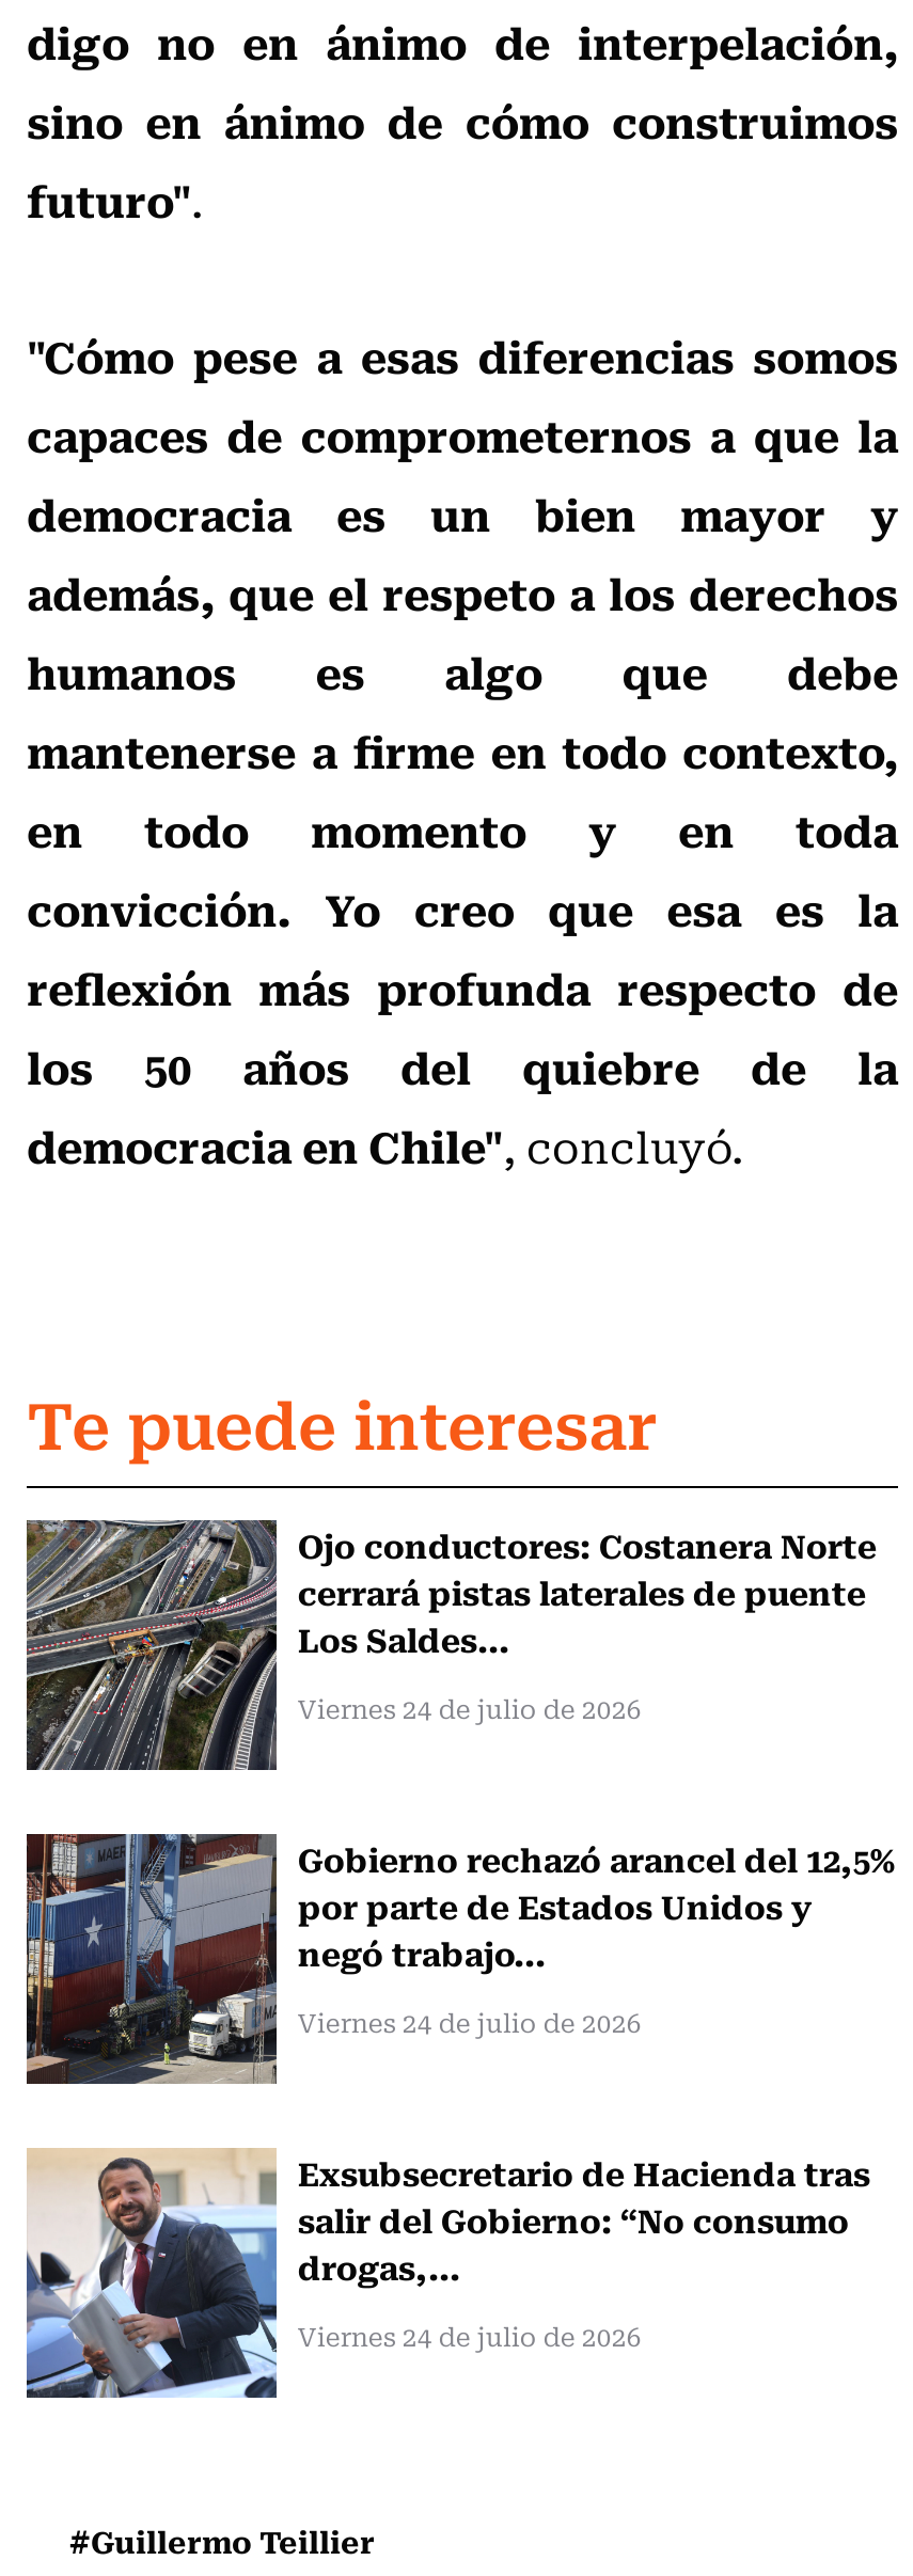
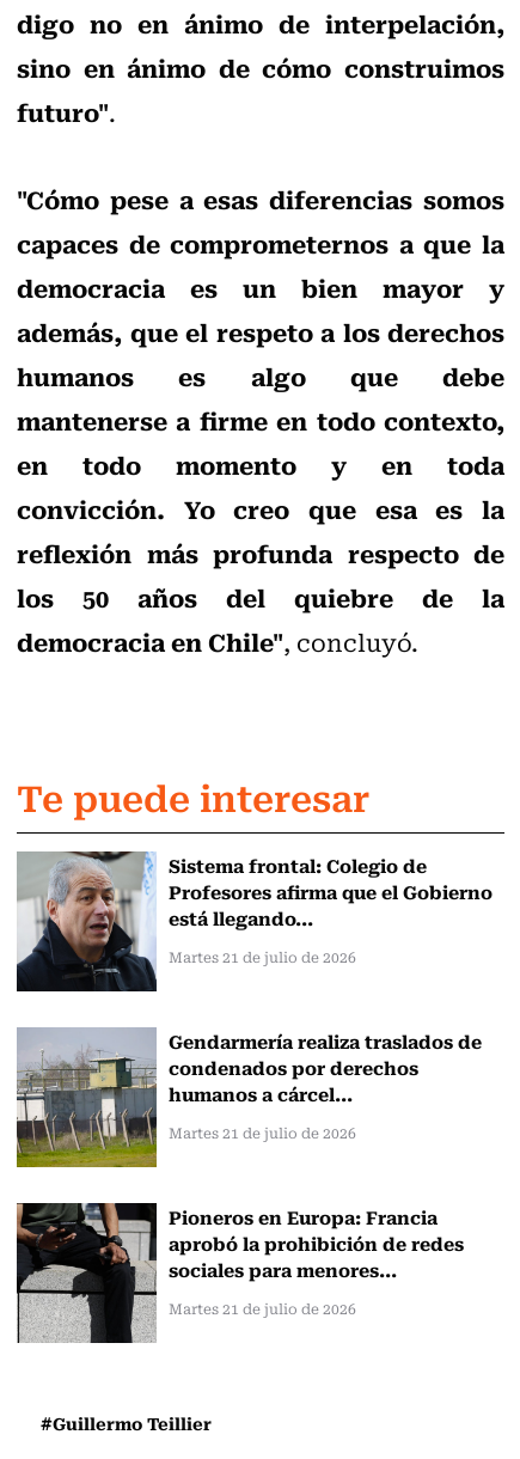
- [image]
- Ojo conductores: Costanera Norte
- cerrará pistas laterales de puente
- Los Saldes...
+ [image]
+ Sistema frontal: Colegio de
+ Profesores afirma que el Gobierno
+ está llegando...

- Viernes 24 de julio de 2026
+ Martes 21 de julio de 2026

- [image]
- Gobierno rechazó arancel del 12,5%
- por parte de Estados Unidos y
- negó trabajo...
+ [image]
+ Gendarmería realiza traslados de
+ condenados por derechos
+ humanos a cárcel...

- Viernes 24 de julio de 2026
+ Martes 21 de julio de 2026

- [image]
- Exsubsecretario de Hacienda tras
- salir del Gobierno: “No consumo
- drogas,...
+ [image]
+ Pioneros en Europa: Francia
+ aprobó la prohibición de redes
+ sociales para menores...

- Viernes 24 de julio de 2026
+ Martes 21 de julio de 2026
